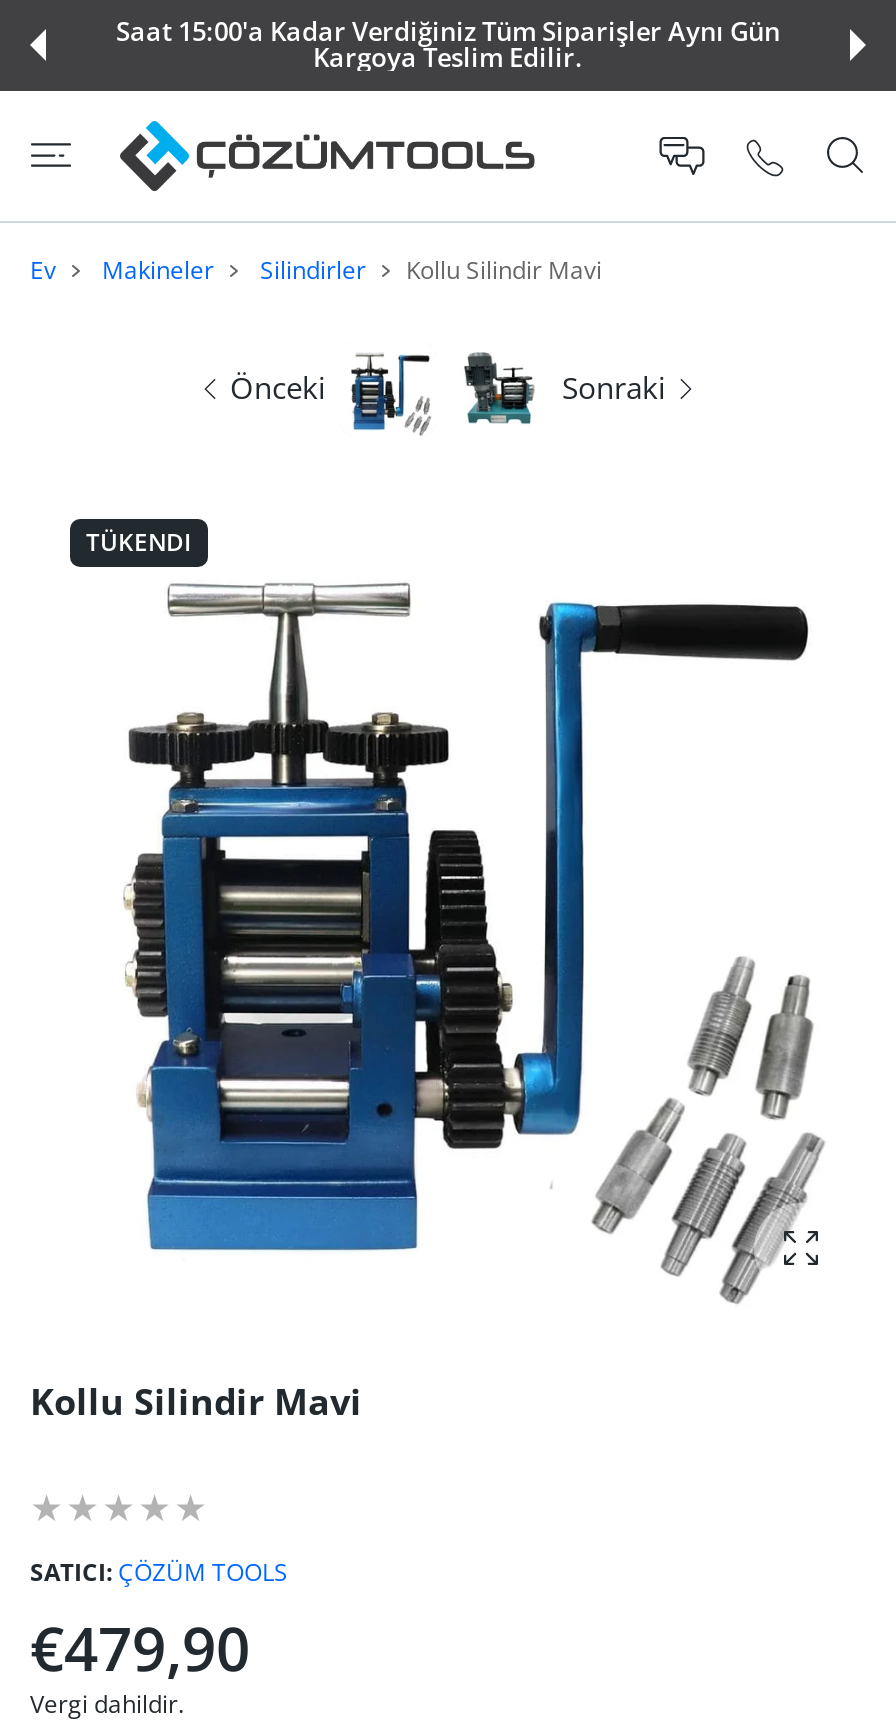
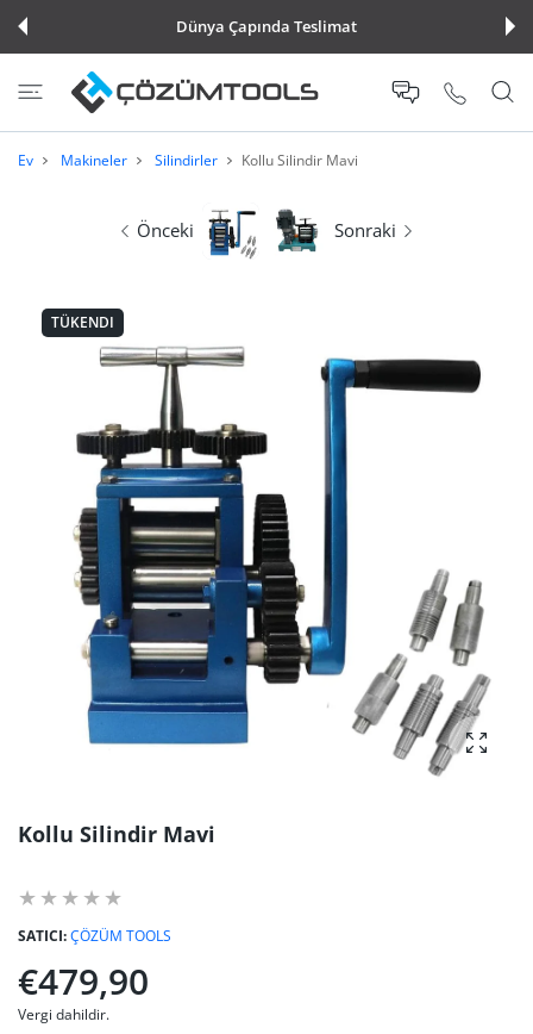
- Saat 15:00'a Kadar Verdiğiniz Tüm Siparişler Aynı Gün
- Kargoya Teslim Edilir.
+ Dünya Çapında Teslimat
